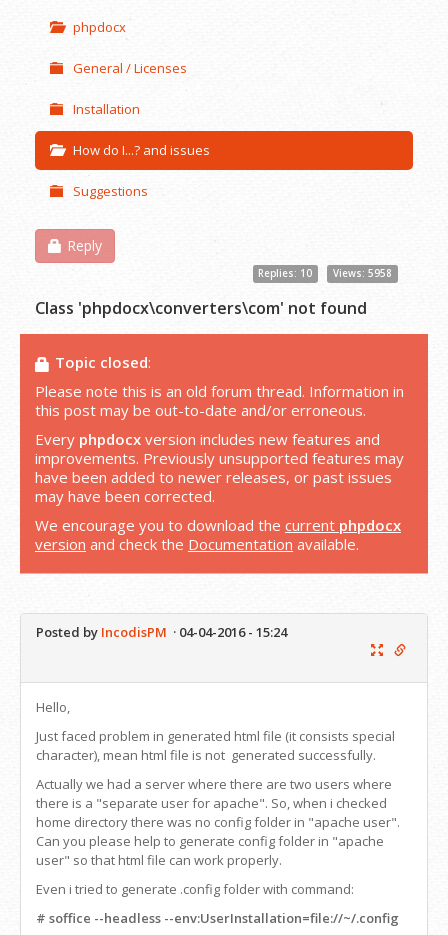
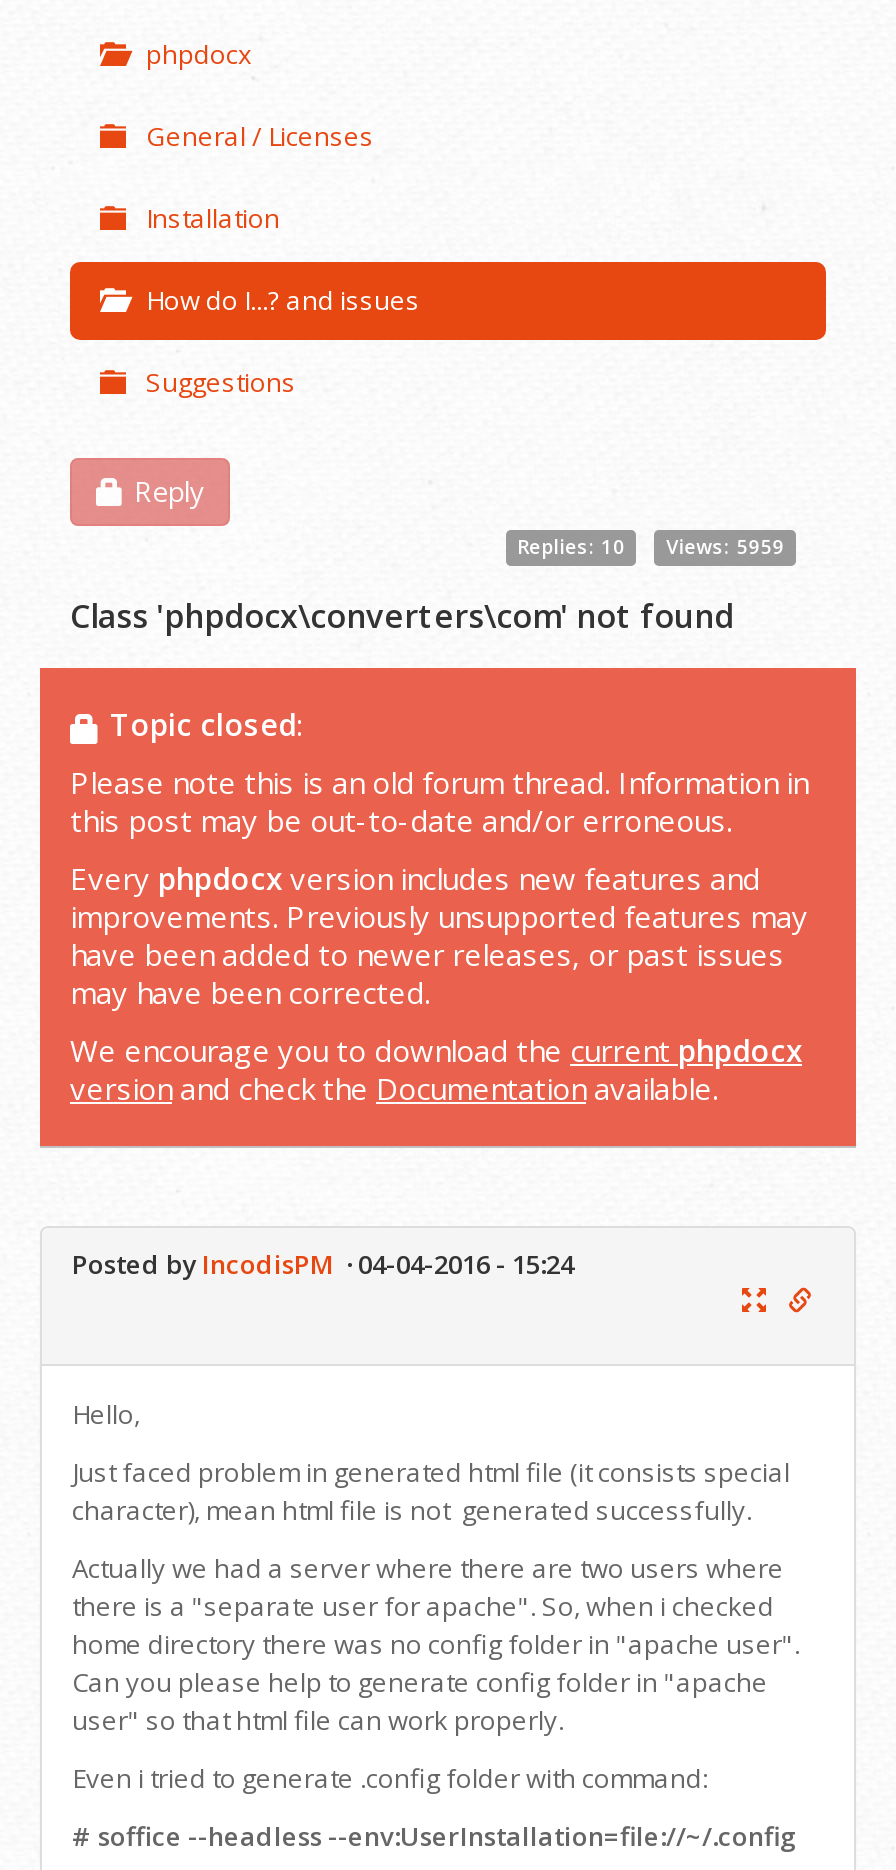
- Replies: 10 Views: 5958
+ Replies: 10 Views: 5959
